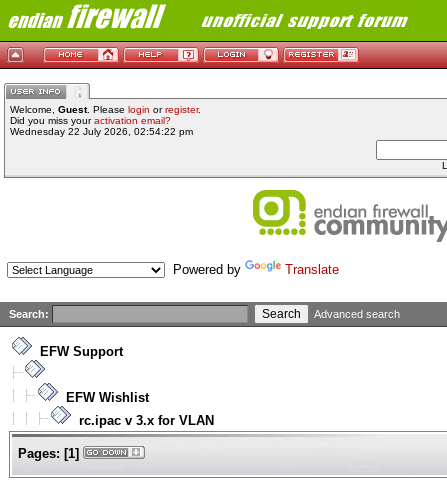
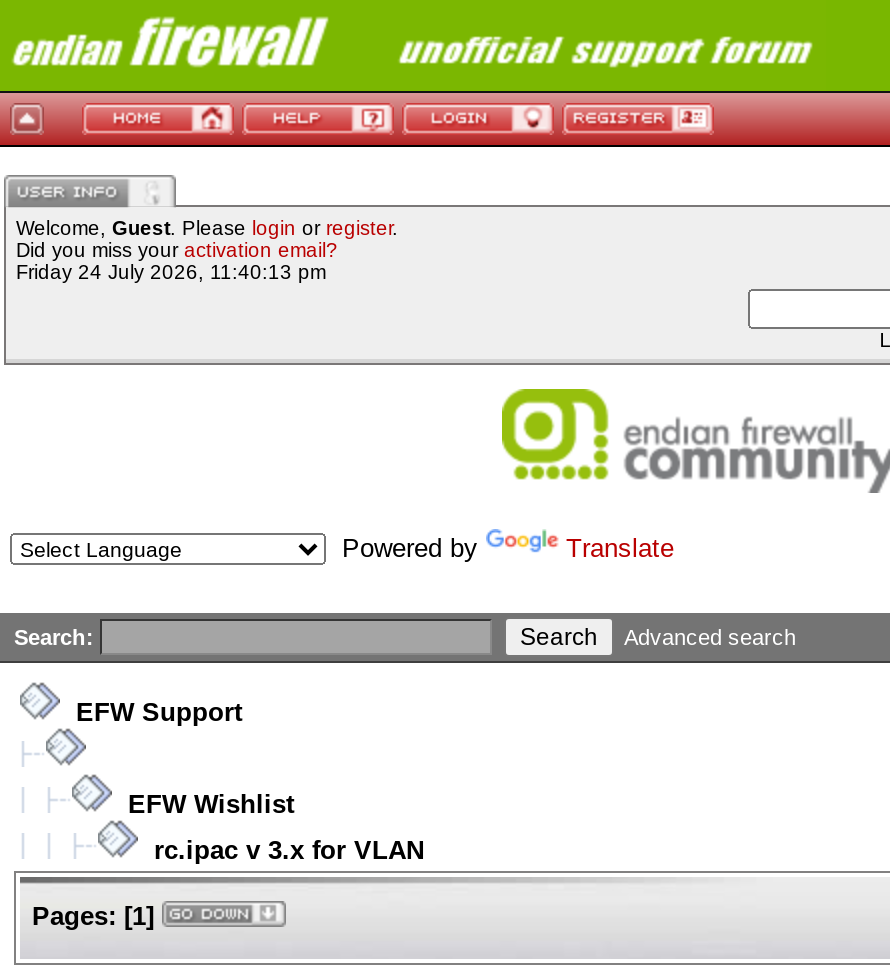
- Wednesday 22 July 2026, 02:54:22 pm
+ Friday 24 July 2026, 11:40:13 pm
